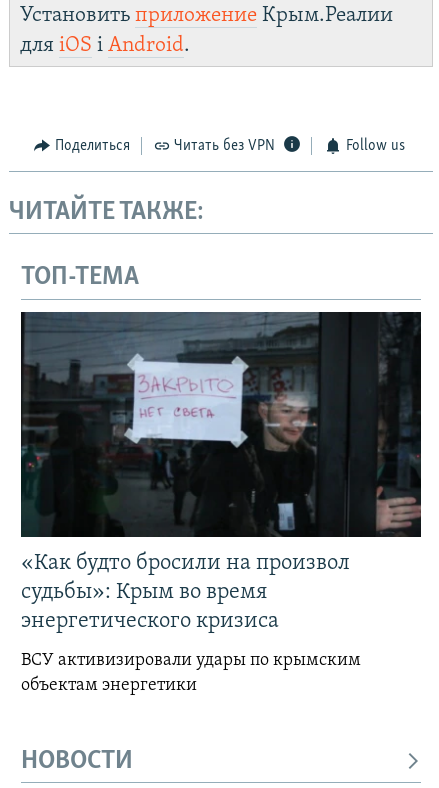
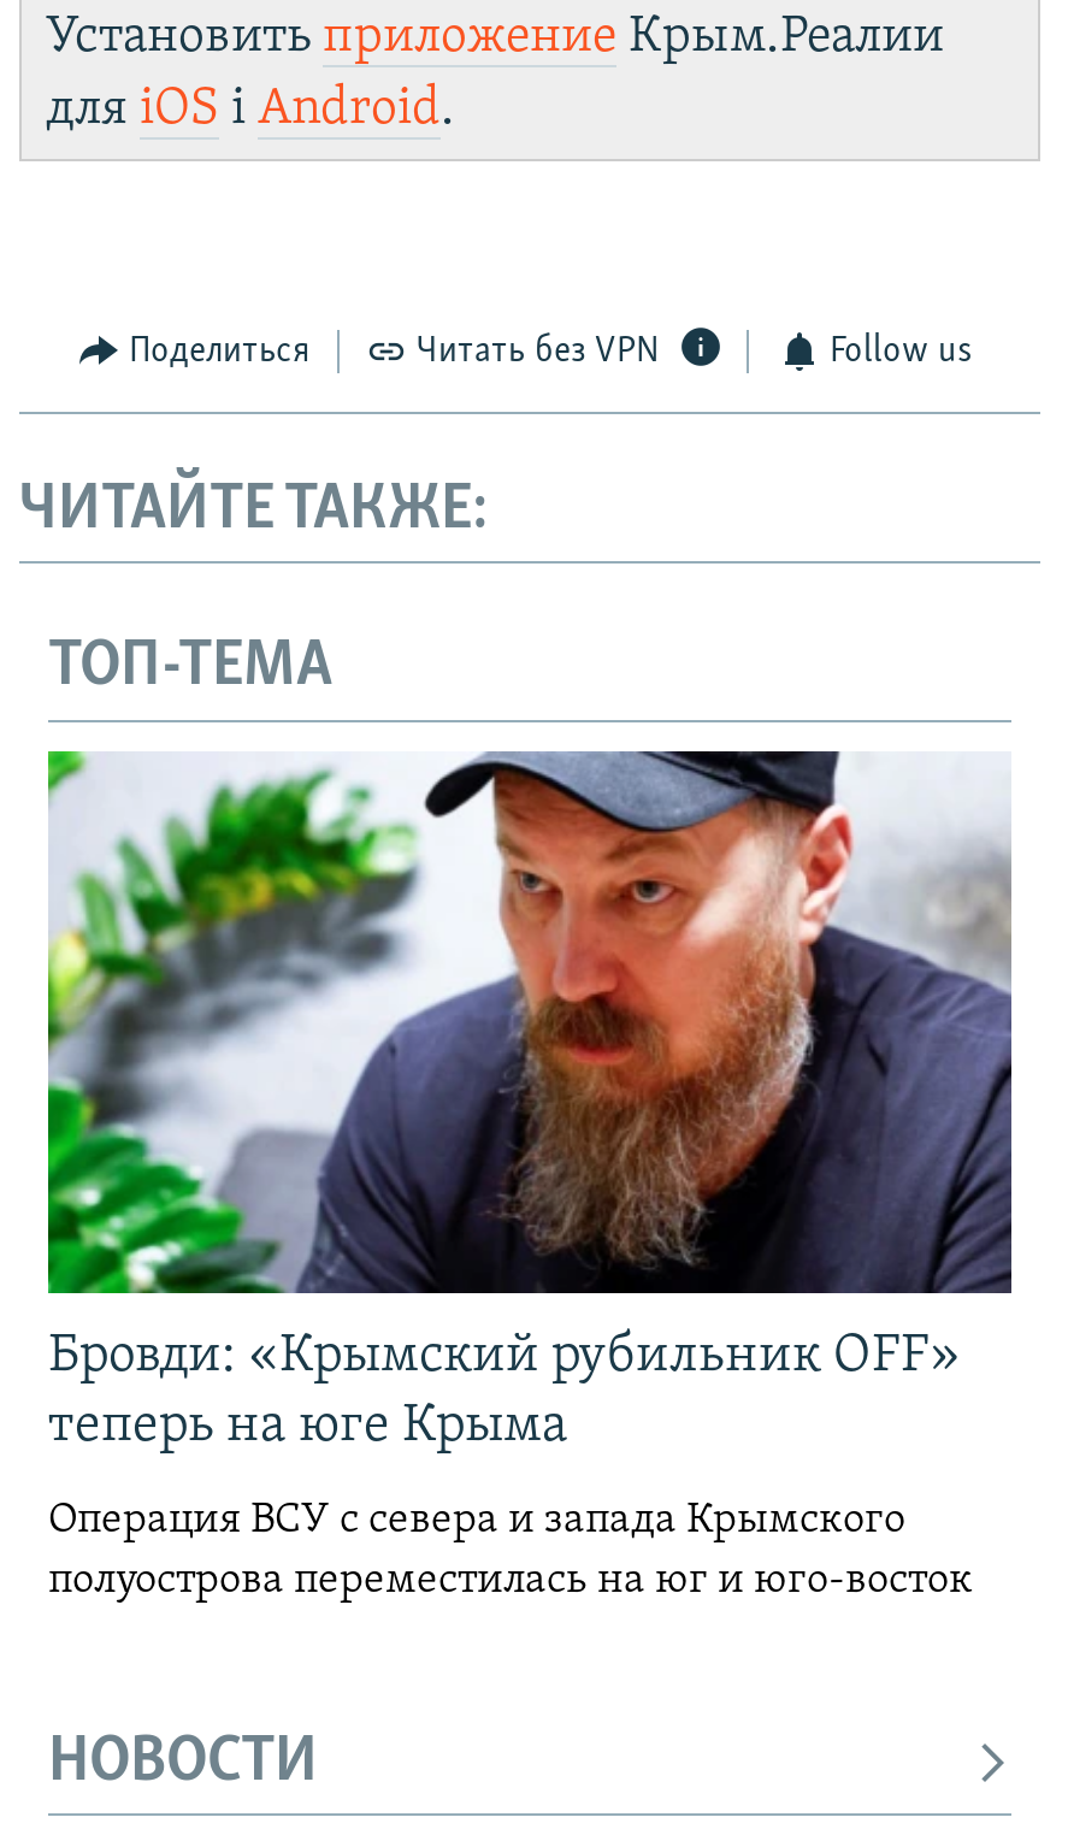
- [image]
- «Как будто бросили на произвол
- судьбы»: Крым во время
- энергетического кризиса
+ [image]
+ Бровди: «Крымский рубильник OFF»
+ теперь на юге Крыма

- ВСУ активизировали удары по крымским
- объектам энергетики
+ Операция ВСУ с севера и запада Крымского
+ полуострова переместилась на юг и юго-восток
